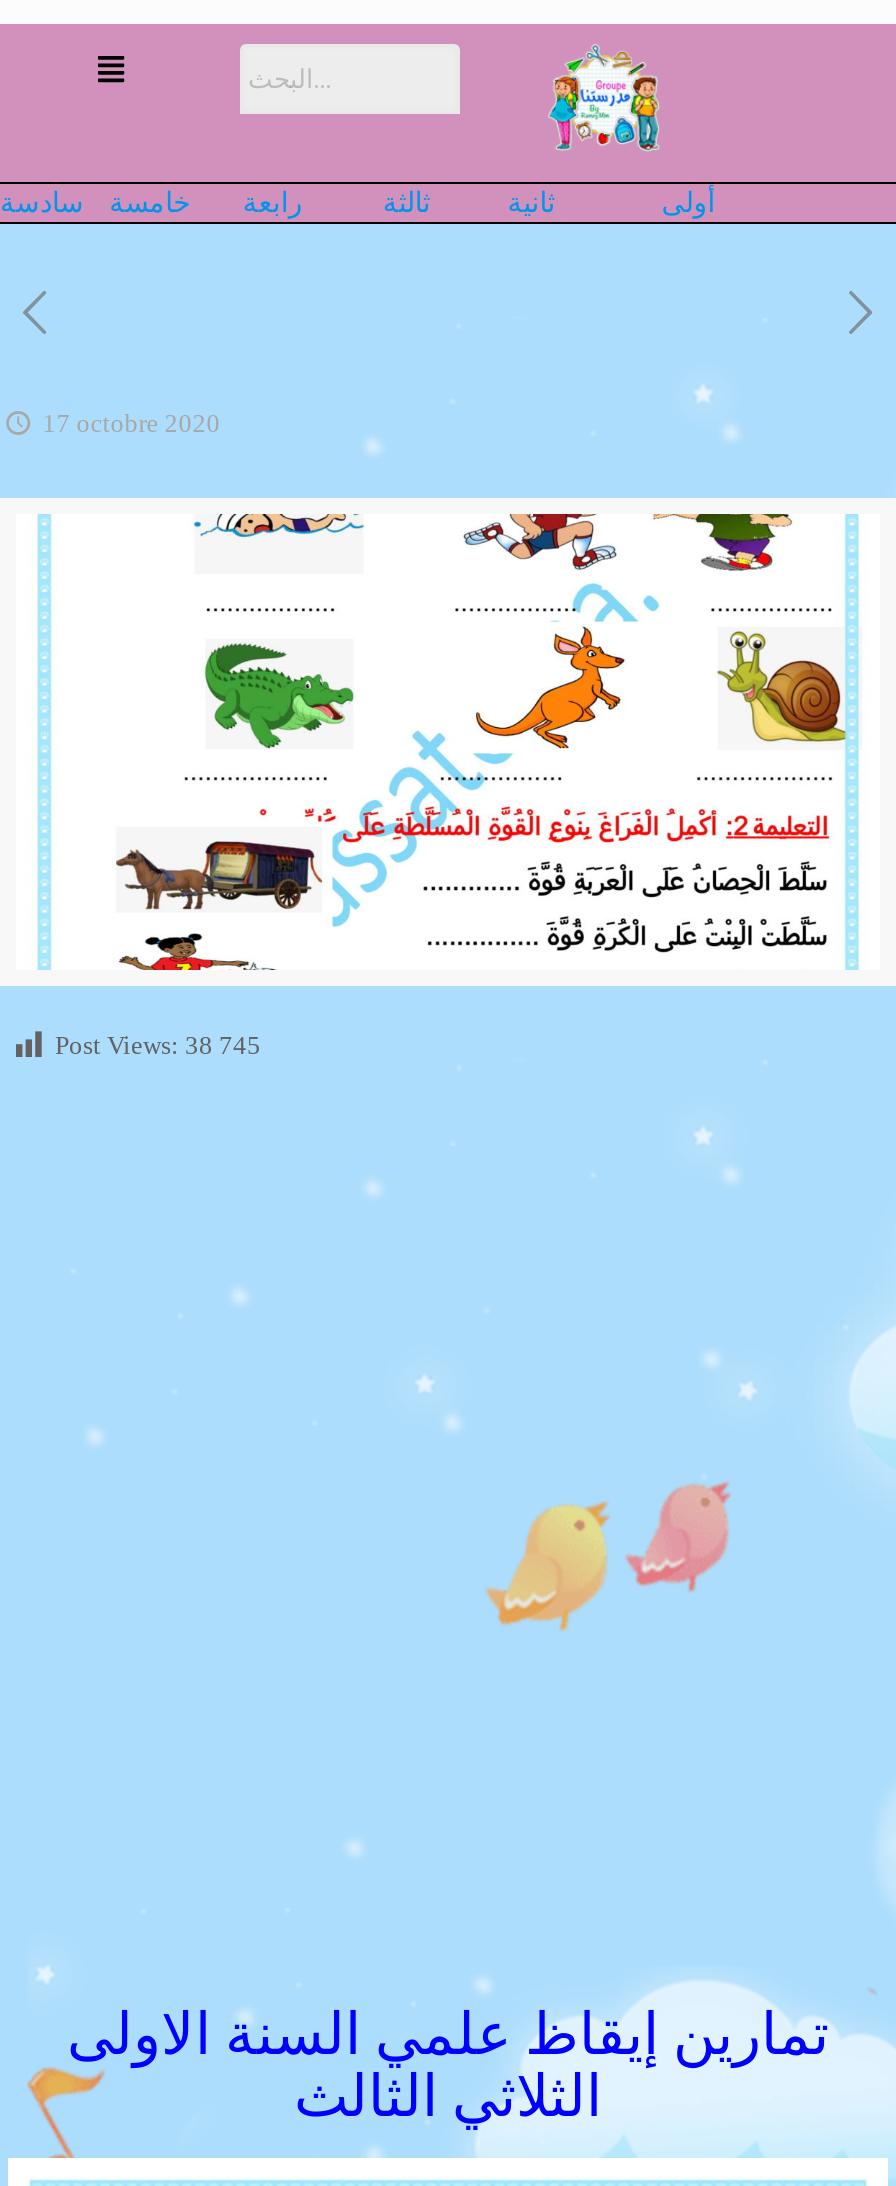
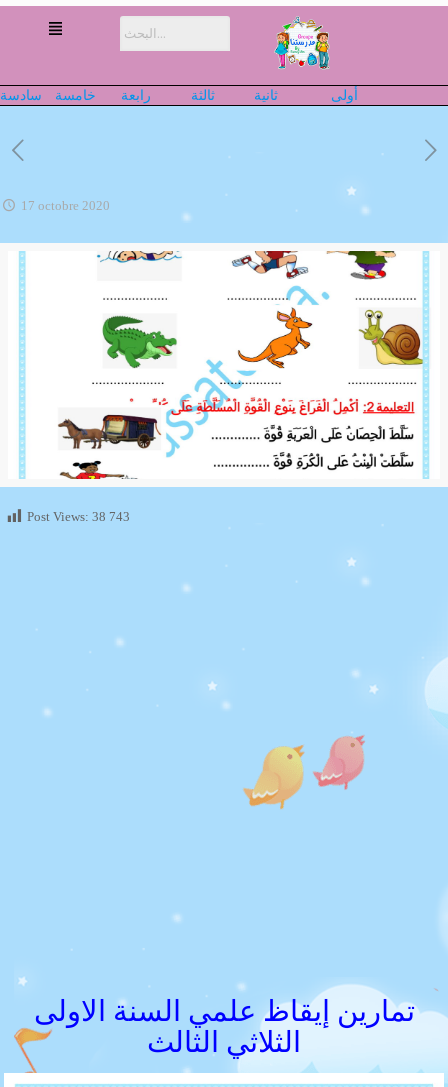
- Post Views: 38 745
+ Post Views: 38 743
